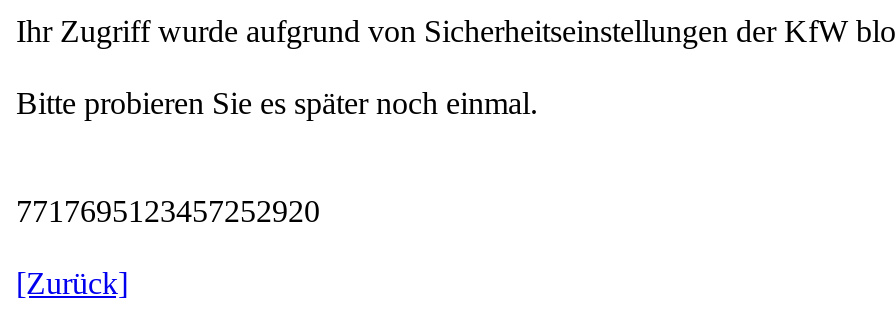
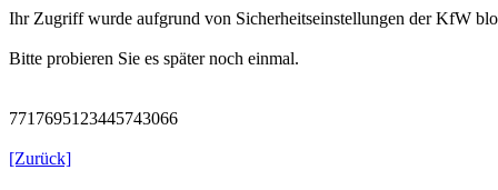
- 7717695123457252920
+ 7717695123445743066
